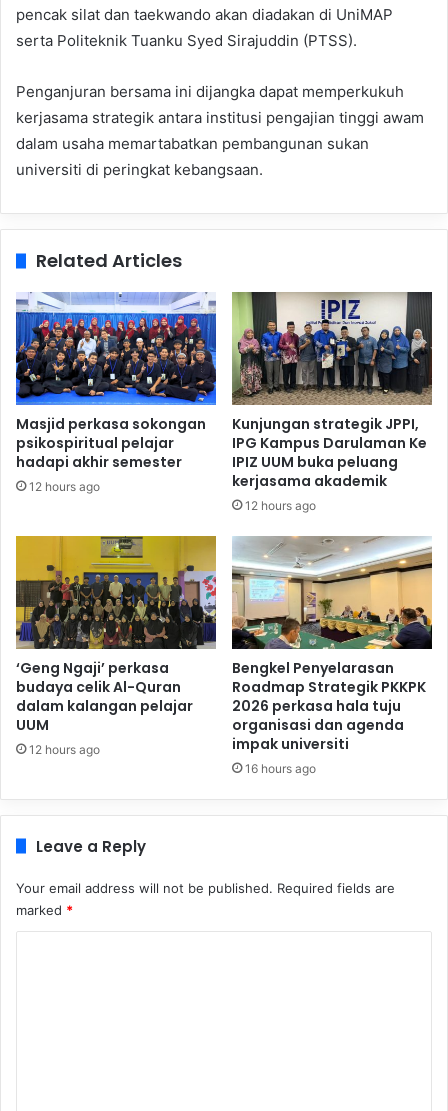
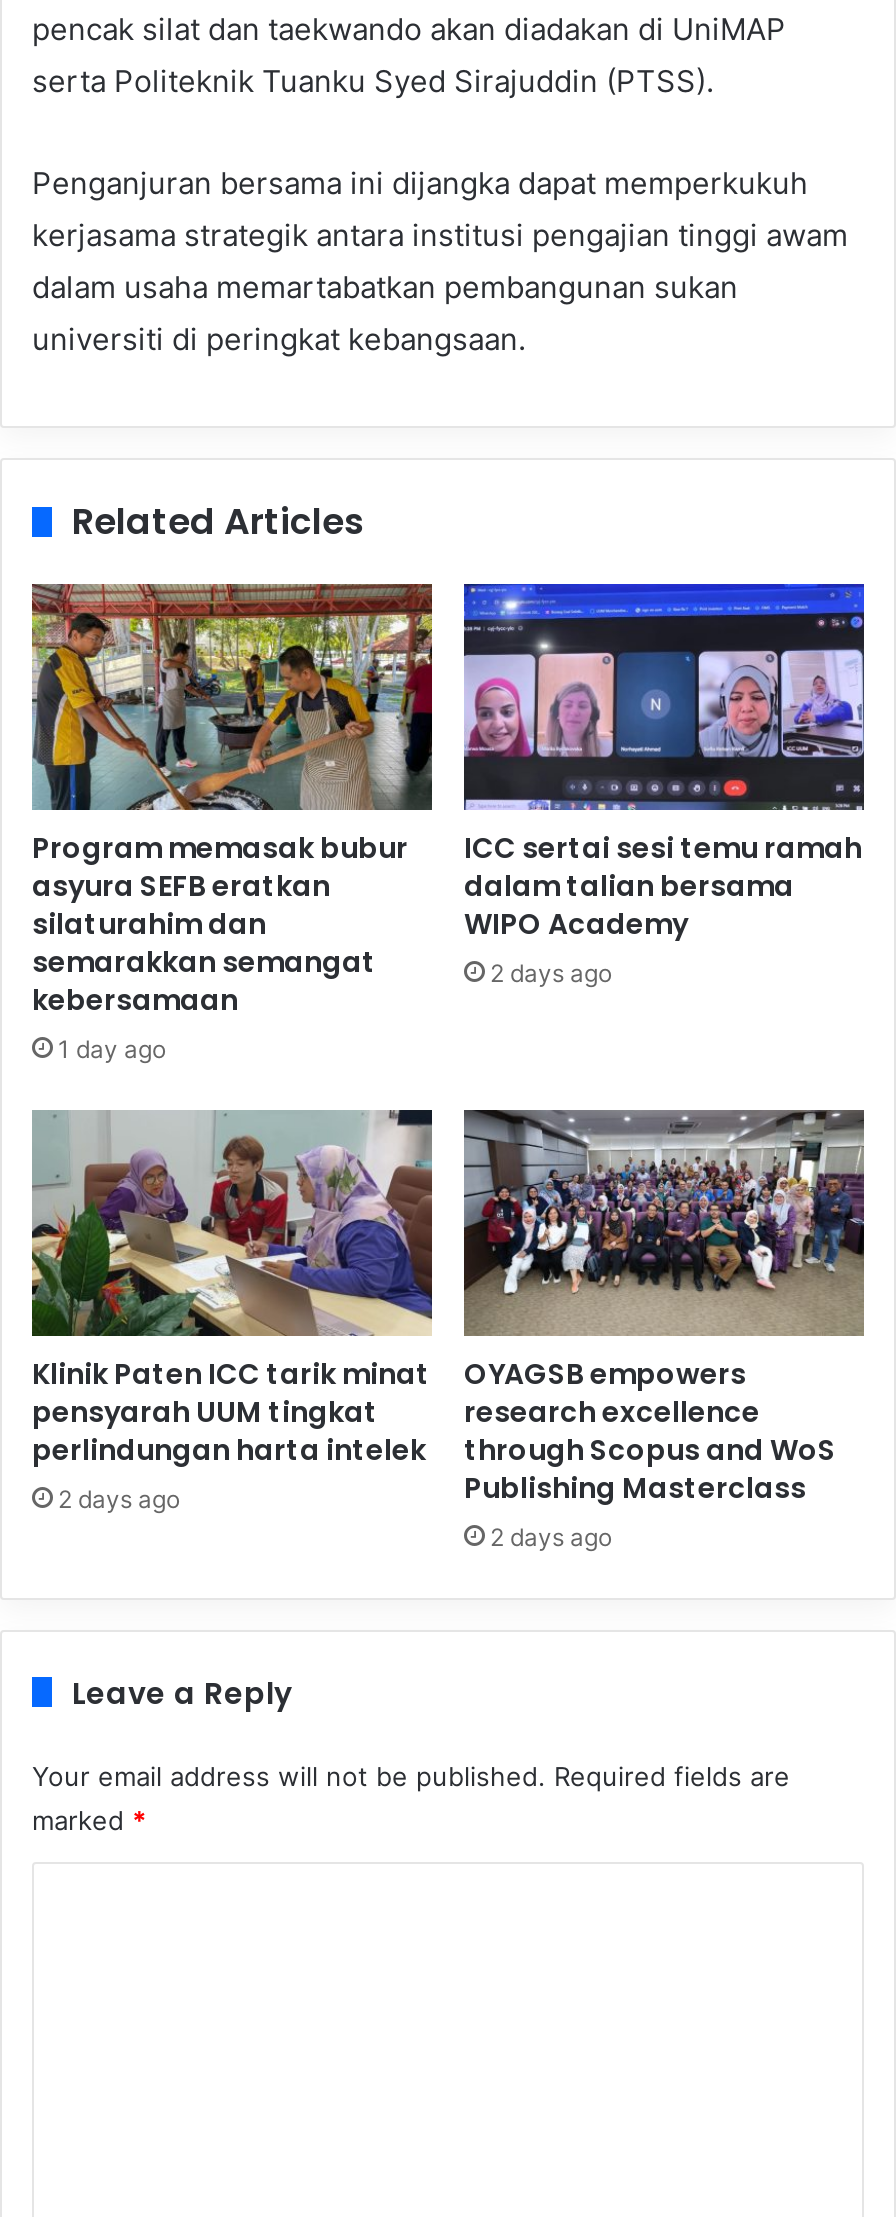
- [image]
- Masjid perkasa sokongan
- psikospiritual pelajar
- hadapi akhir semester
- 12 hours ago
+ [image]
+ Program memasak bubur
+ asyura SEFB eratkan
+ silaturahim dan
+ semarakkan semangat
+ kebersamaan
+ 1 day ago

- [image]
- Kunjungan strategik JPPI,
- IPG Kampus Darulaman Ke
- IPIZ UUM buka peluang
- kerjasama akademik
- 12 hours ago
+ [image]
+ ICC sertai sesi temu ramah
+ dalam talian bersama
+ WIPO Academy
+ 2 days ago

- [image]
- ‘Geng Ngaji’ perkasa
- budaya celik Al-Quran
- dalam kalangan pelajar
- UUM
- 12 hours ago
+ [image]
+ Klinik Paten ICC tarik minat
+ pensyarah UUM tingkat
+ perlindungan harta intelek
+ 2 days ago

- [image]
- Bengkel Penyelarasan
- Roadmap Strategik PKKPK
- 2026 perkasa hala tuju
- organisasi dan agenda
- impak universiti
- 16 hours ago
+ [image]
+ OYAGSB empowers
+ research excellence
+ through Scopus and WoS
+ Publishing Masterclass
+ 2 days ago
